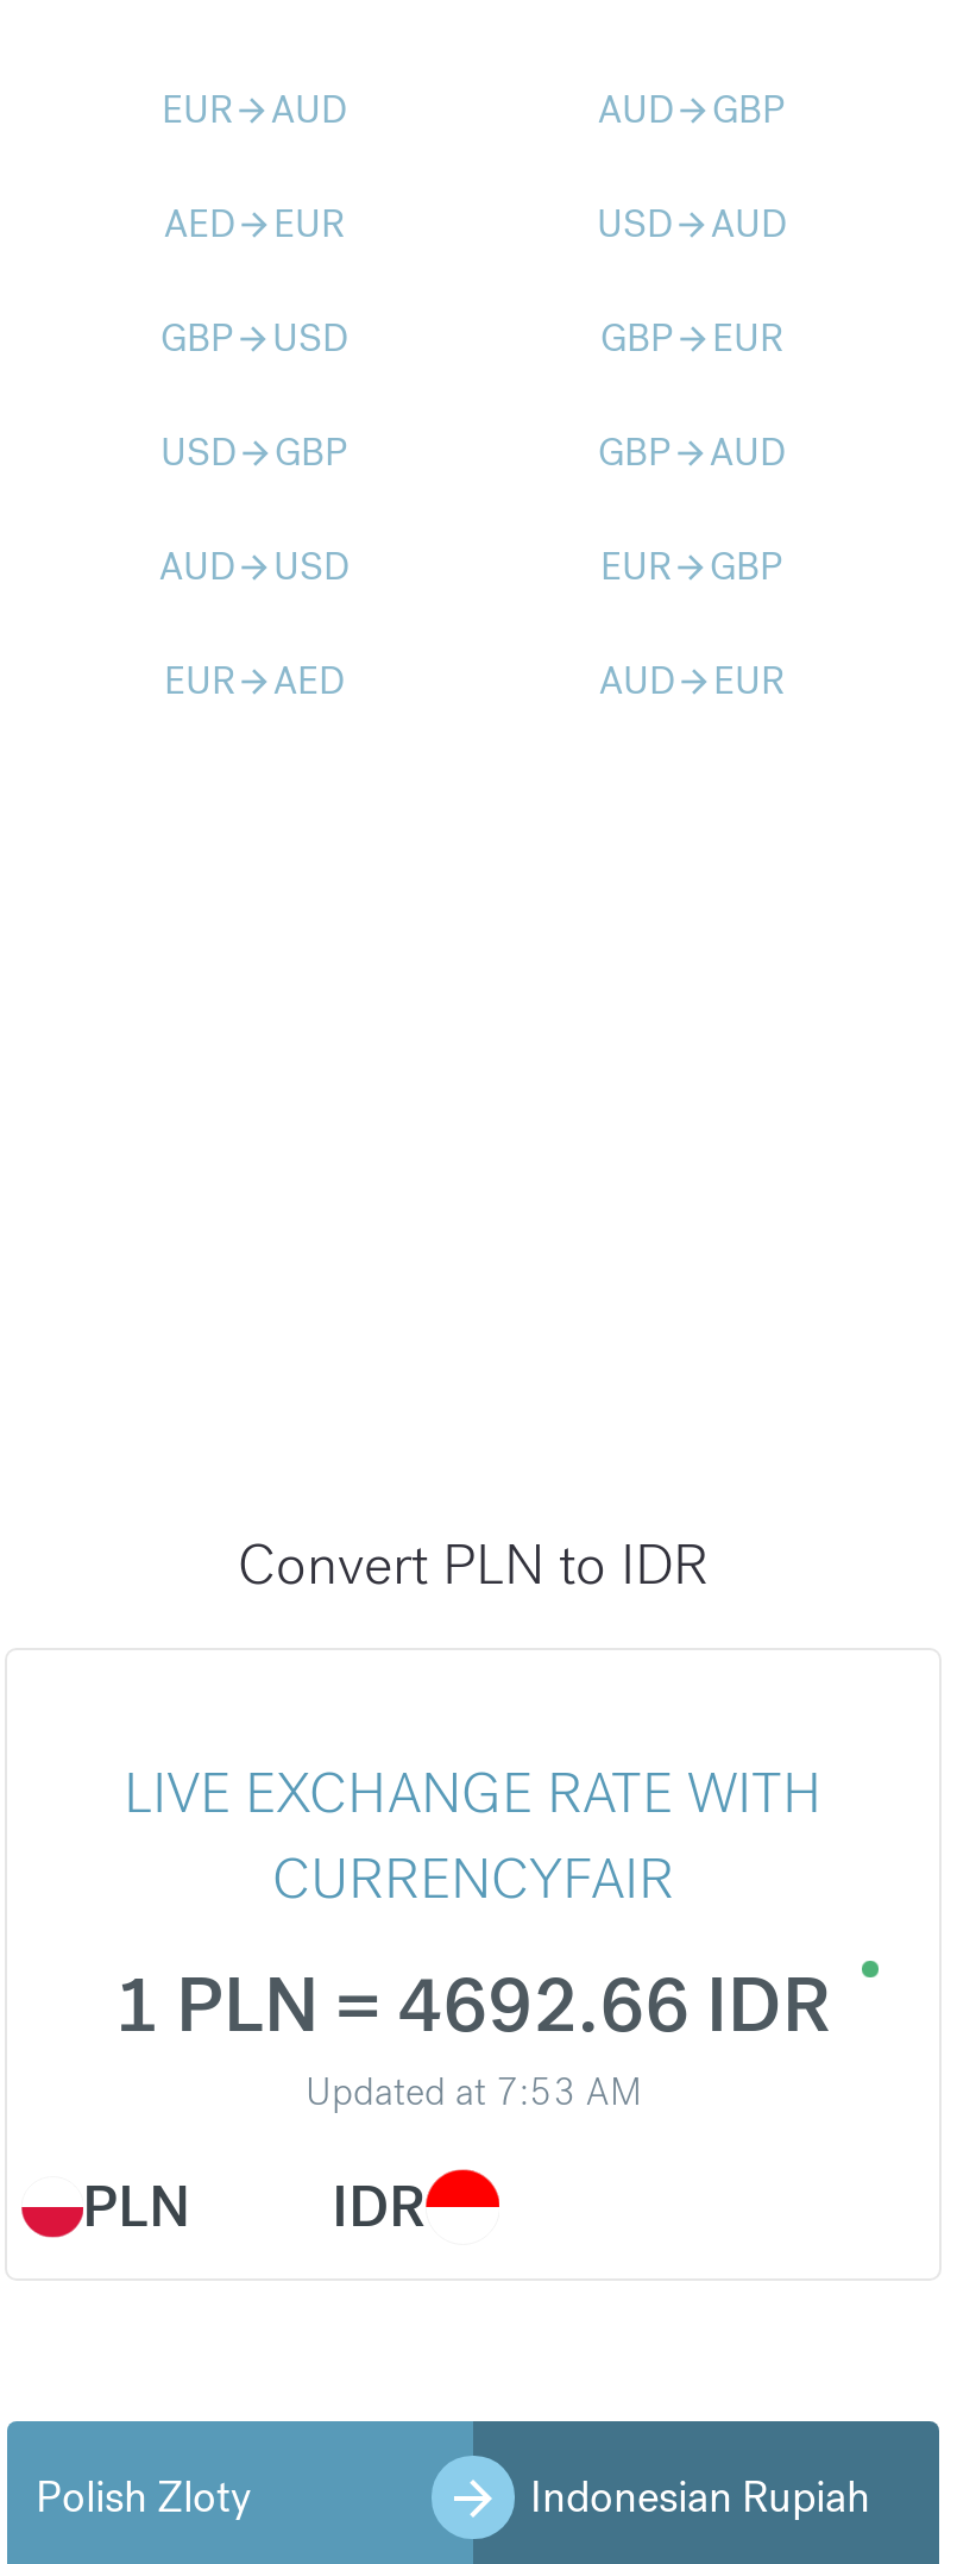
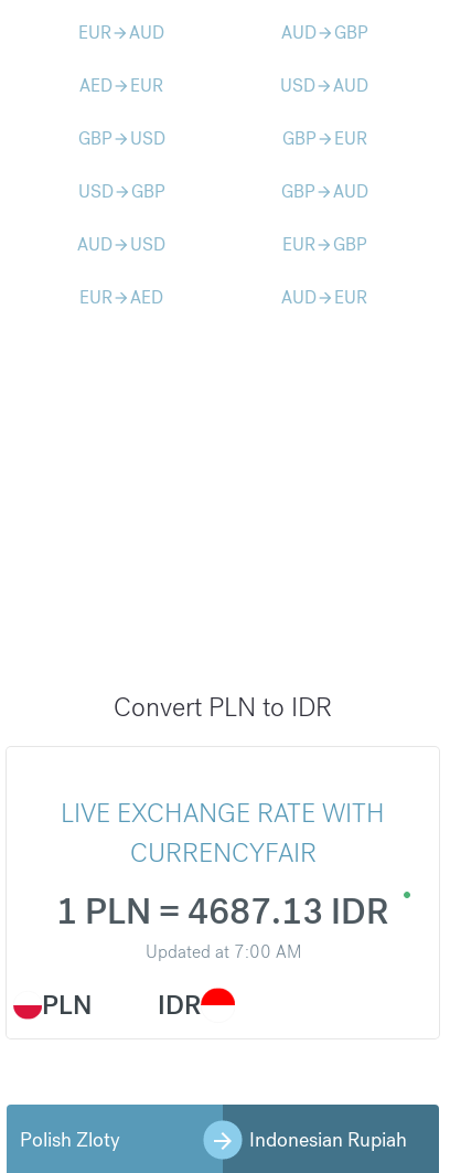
- 1 PLN = 4692.66 IDR
+ 1 PLN = 4687.13 IDR

- Updated at 7:53 AM
+ Updated at 7:00 AM
